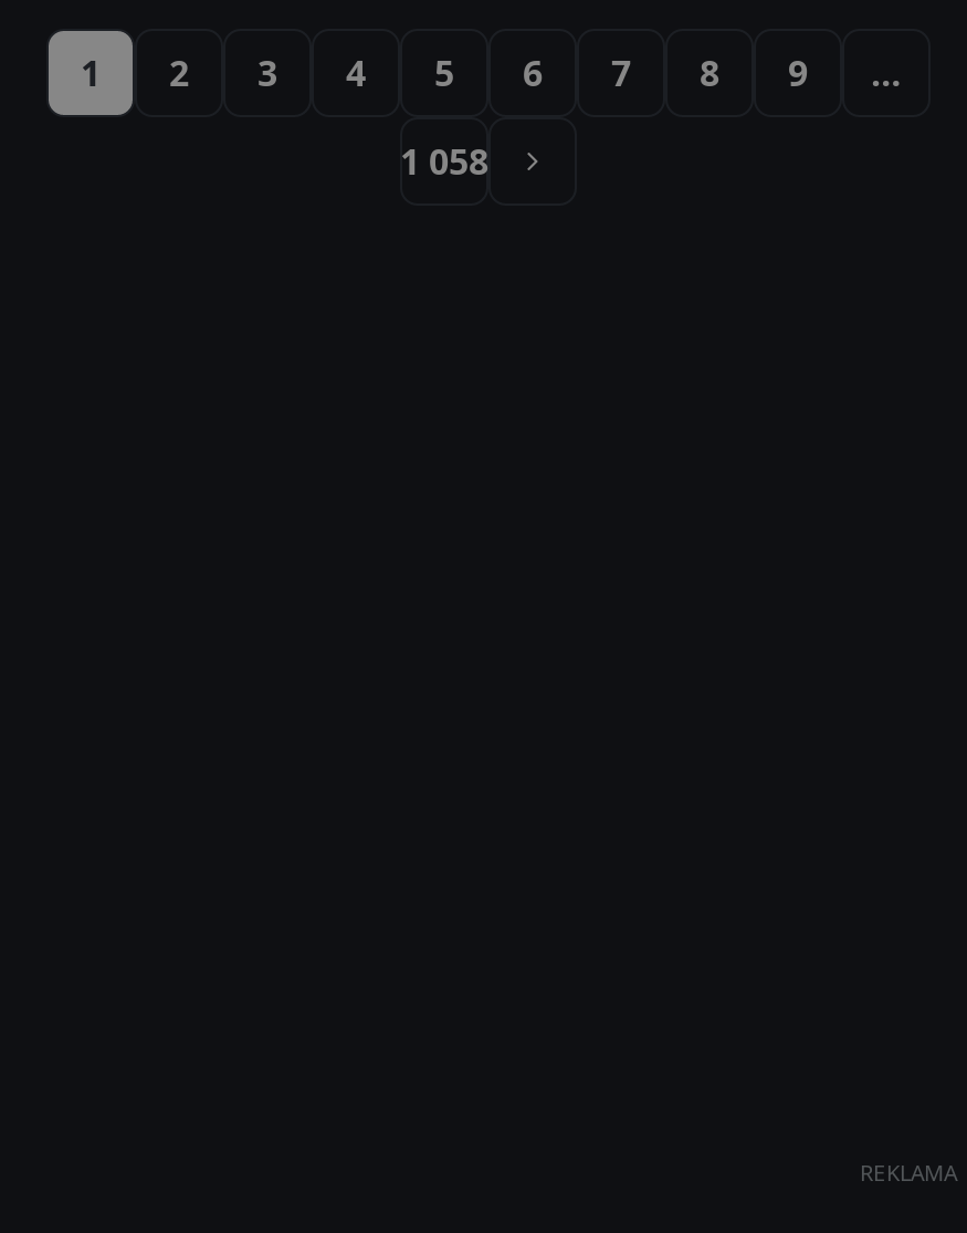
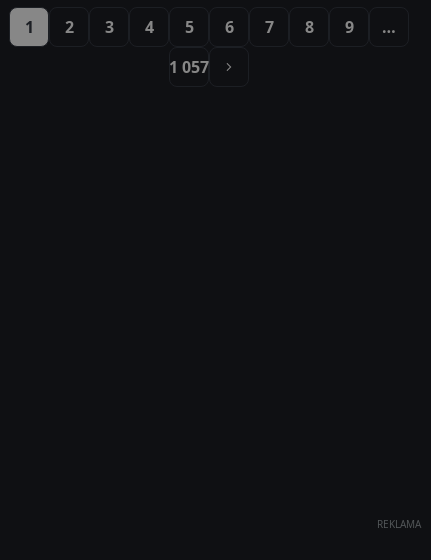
- 1 058
+ 1 057
